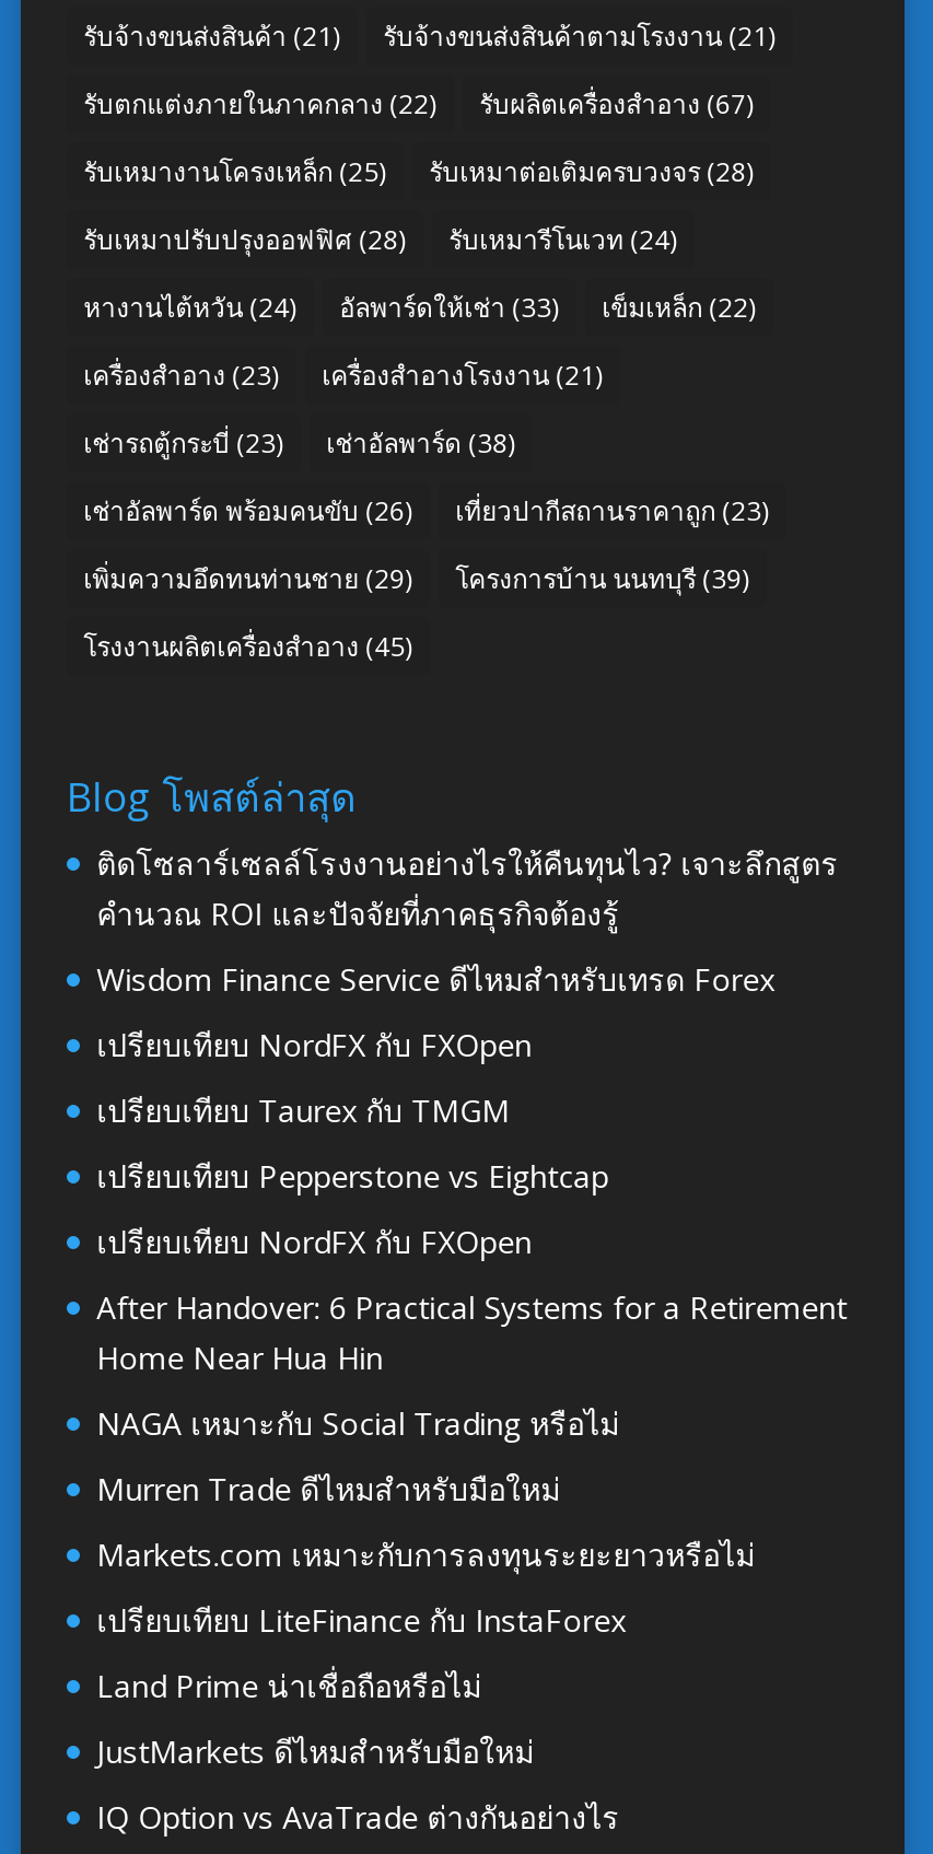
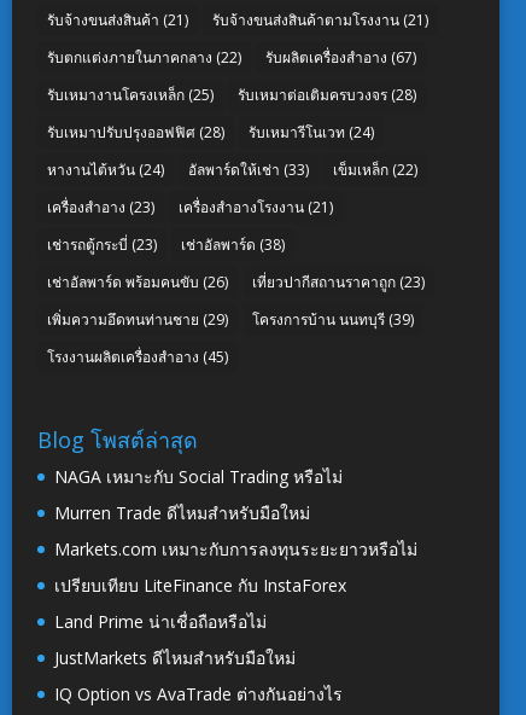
- ติดโซลาร์เซลล์โรงงานอย่างไรให้คืนทุนไว? เจาะลึกสูตร
- คำนวณ ROI และปัจจัยที่ภาคธุรกิจต้องรู้
- Wisdom Finance Service ดีไหมสำหรับเทรด Forex
- เปรียบเทียบ NordFX กับ FXOpen
- เปรียบเทียบ Taurex กับ TMGM
- เปรียบเทียบ Pepperstone vs Eightcap
- เปรียบเทียบ NordFX กับ FXOpen
- After Handover: 6 Practical Systems for a Retirement
- Home Near Hua Hin
